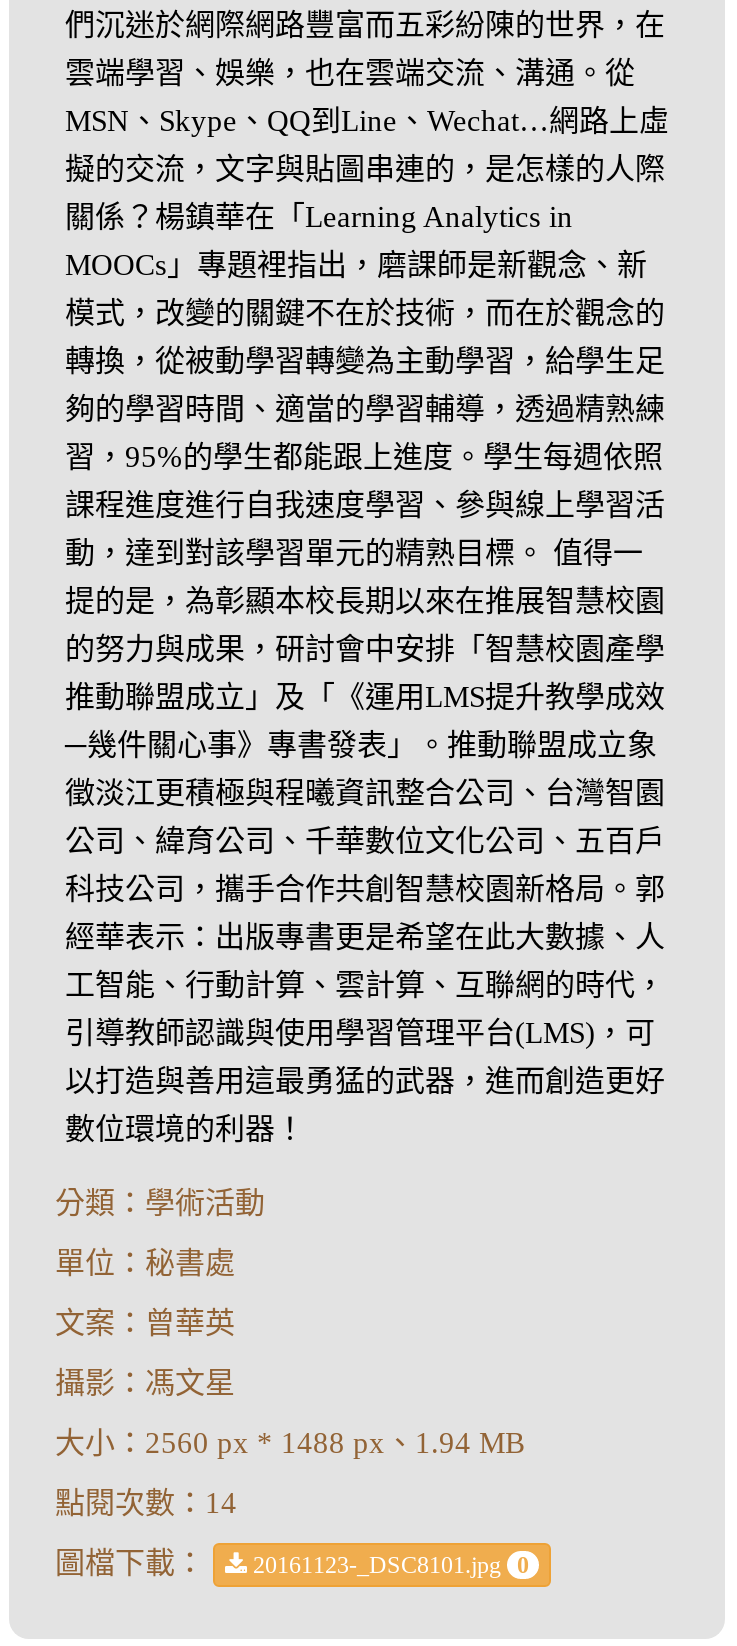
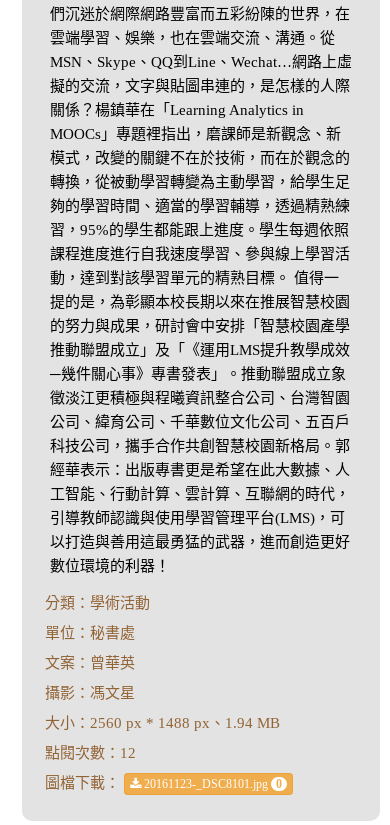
- 點閱次數：14
+ 點閱次數：12
